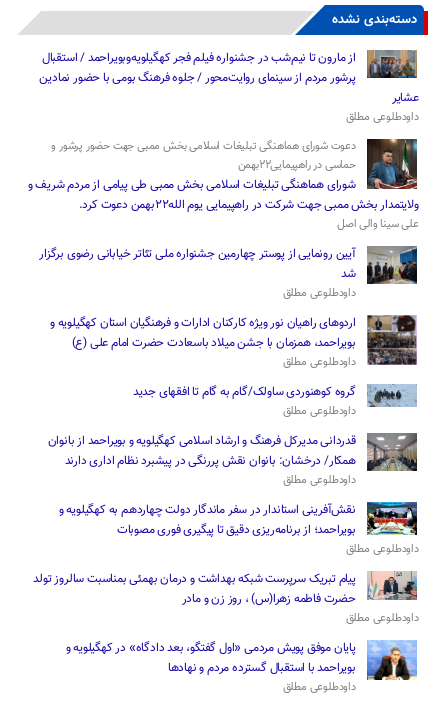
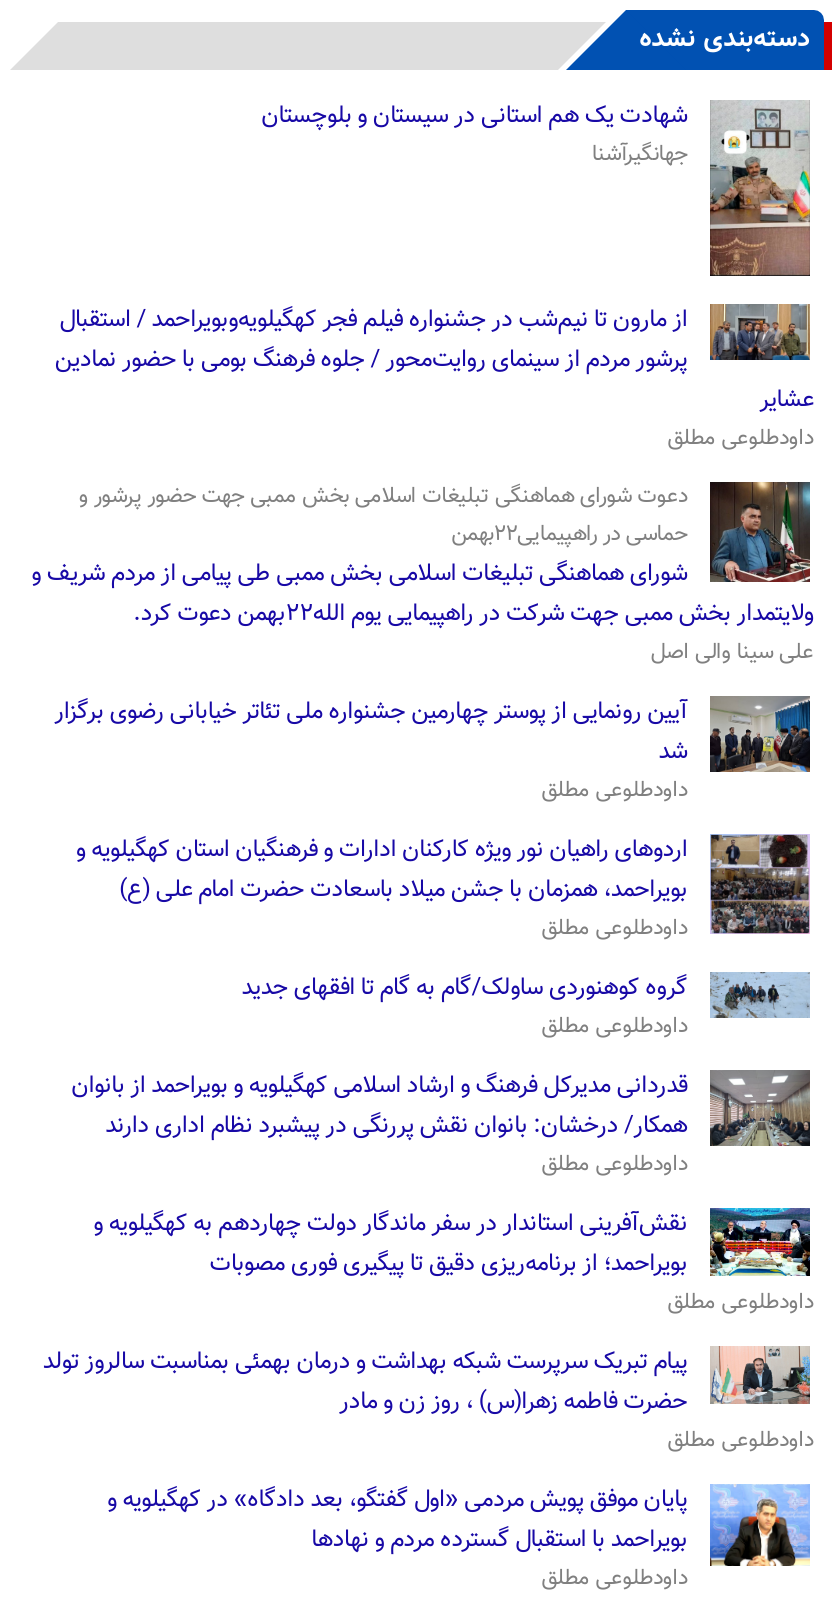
+ [image]
+ شهادت یک هم استانی در سیستان و بلوچستان
+ جهانگیرآشنا
